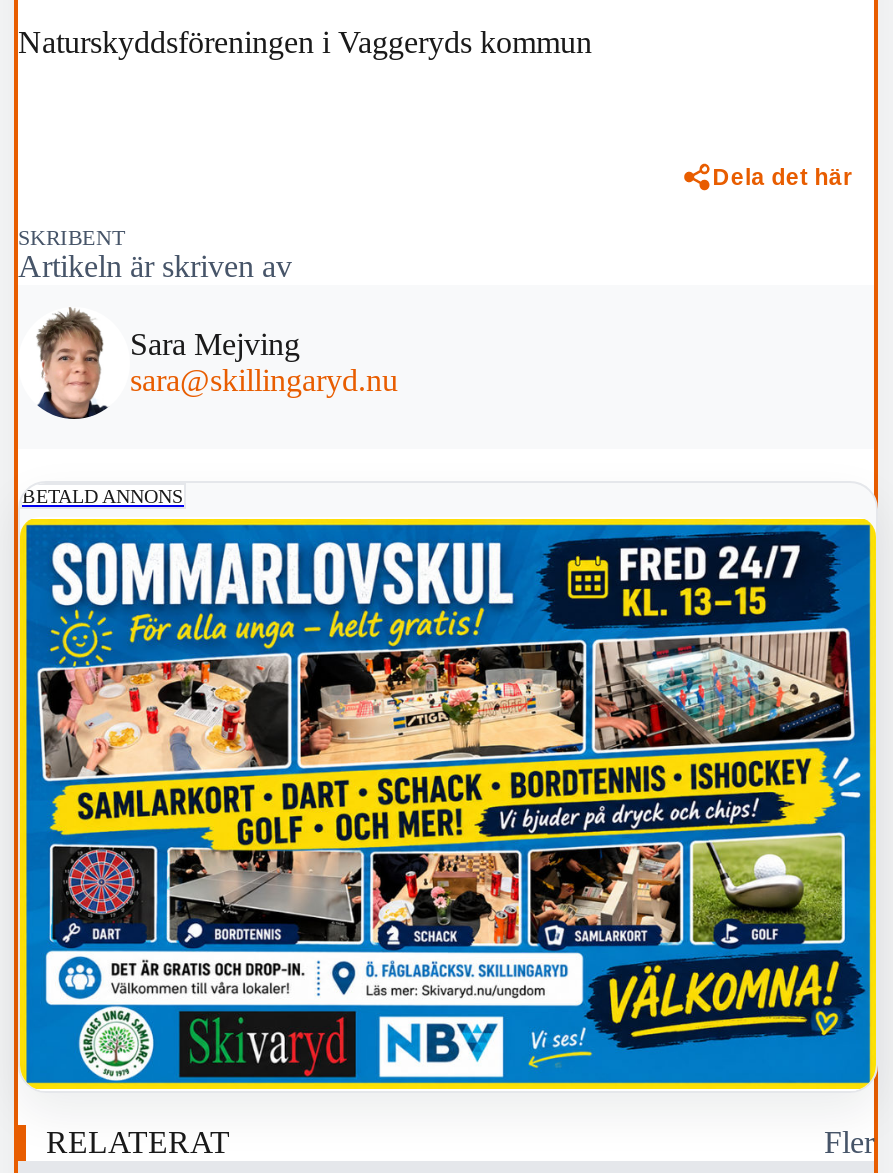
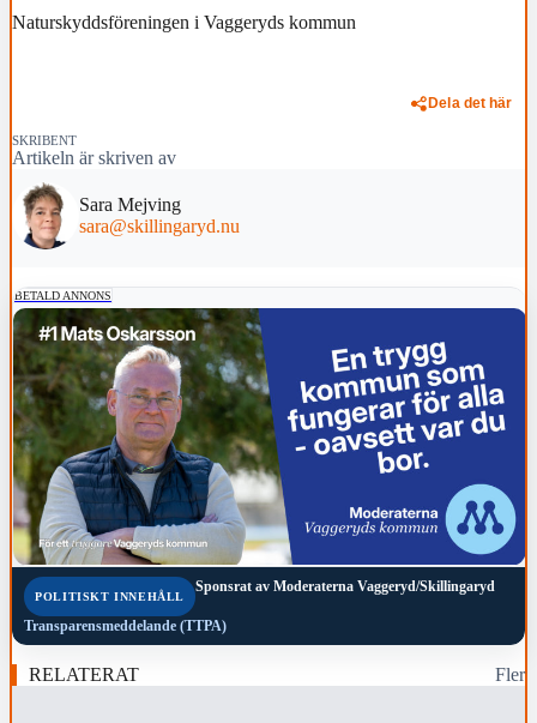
- [image]
+ [image]

+ Sponsrat av Moderaterna Vaggeryd/Skillingaryd
+ Transparensmeddelande (TTPA)

+ POLITISKT INNEHÅLL
